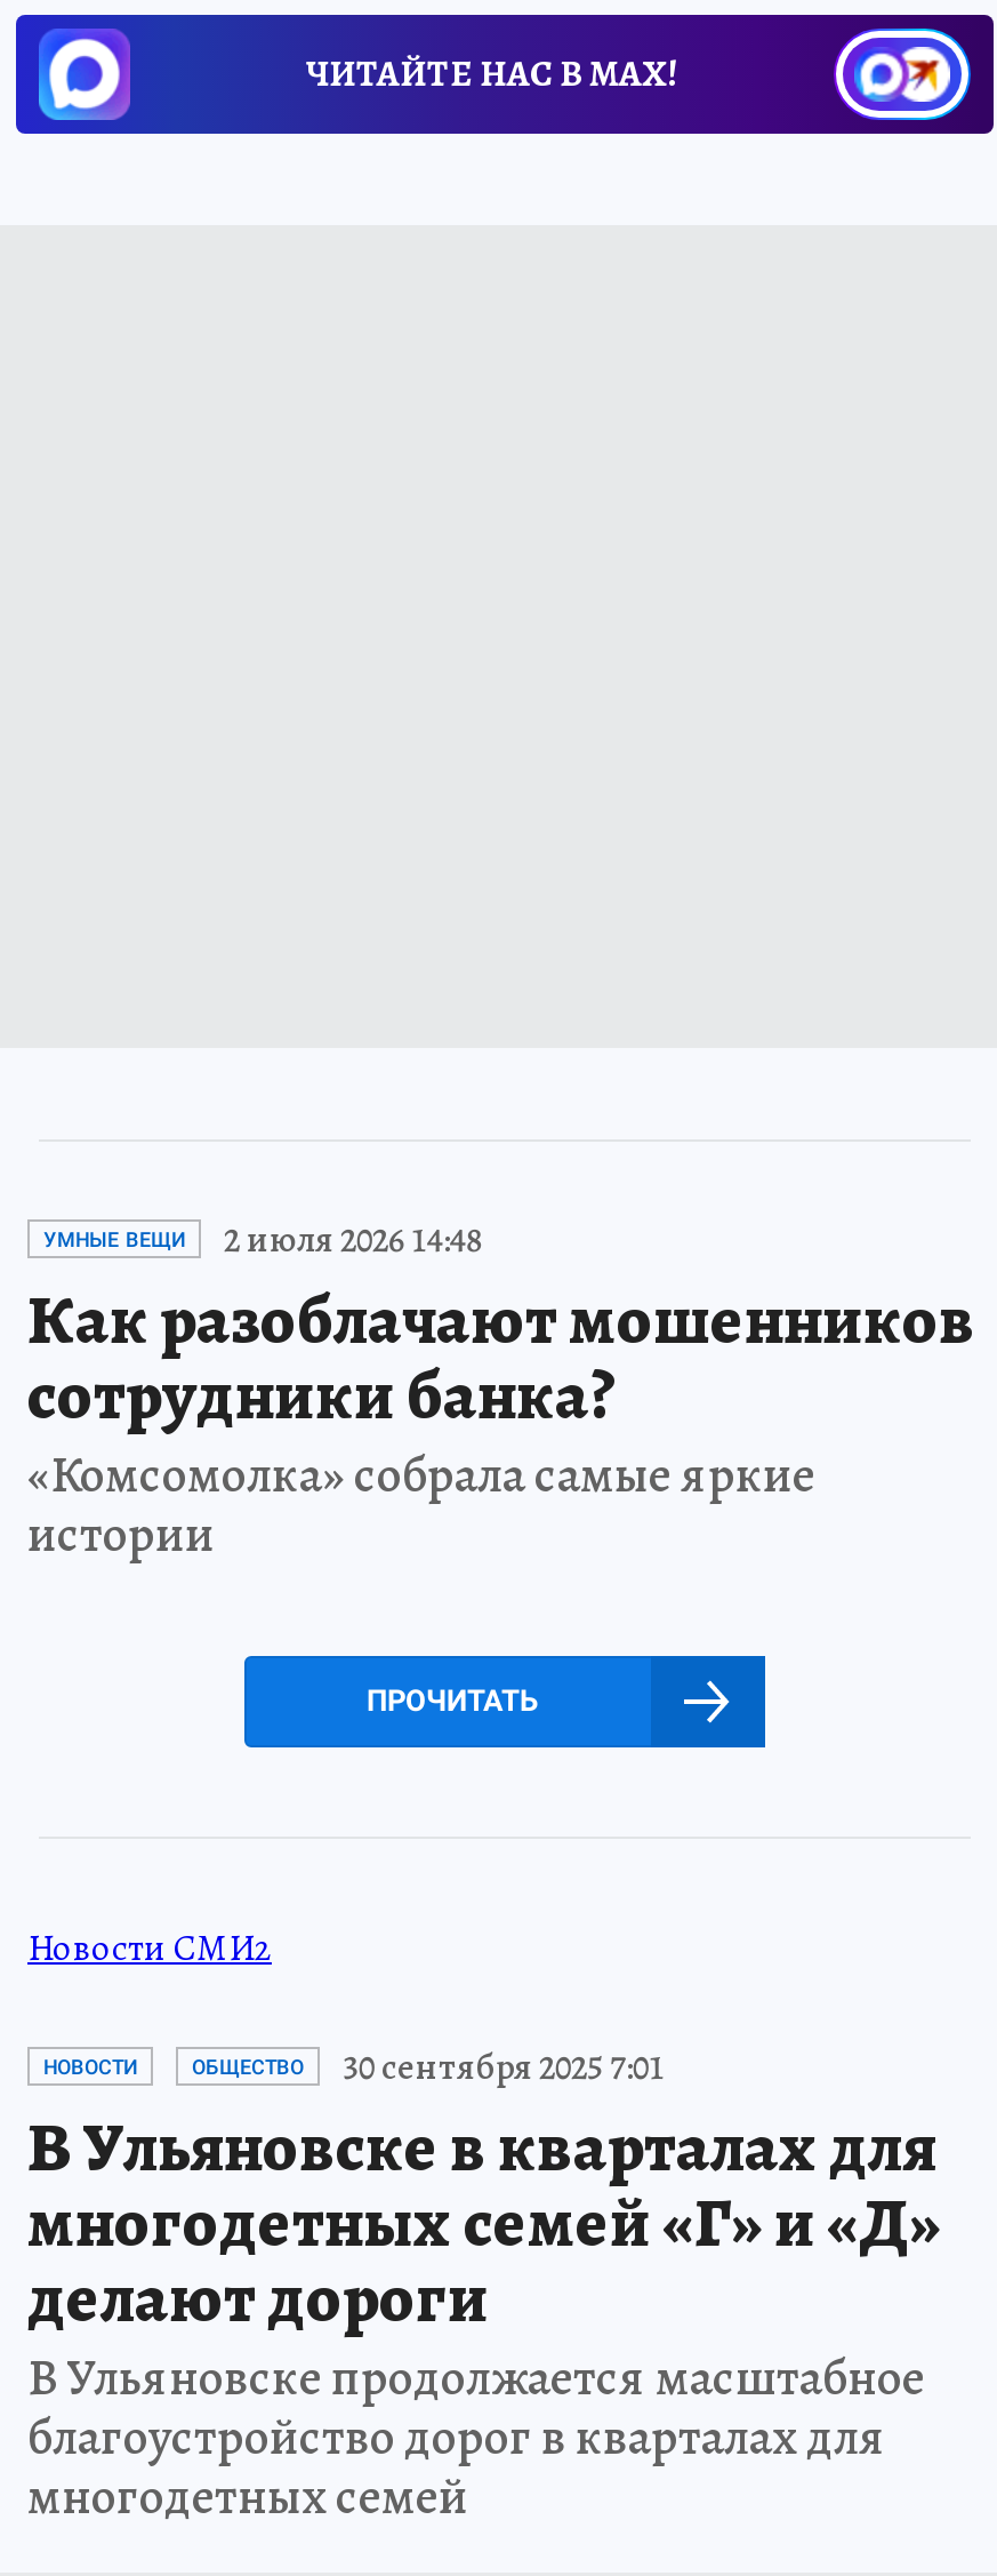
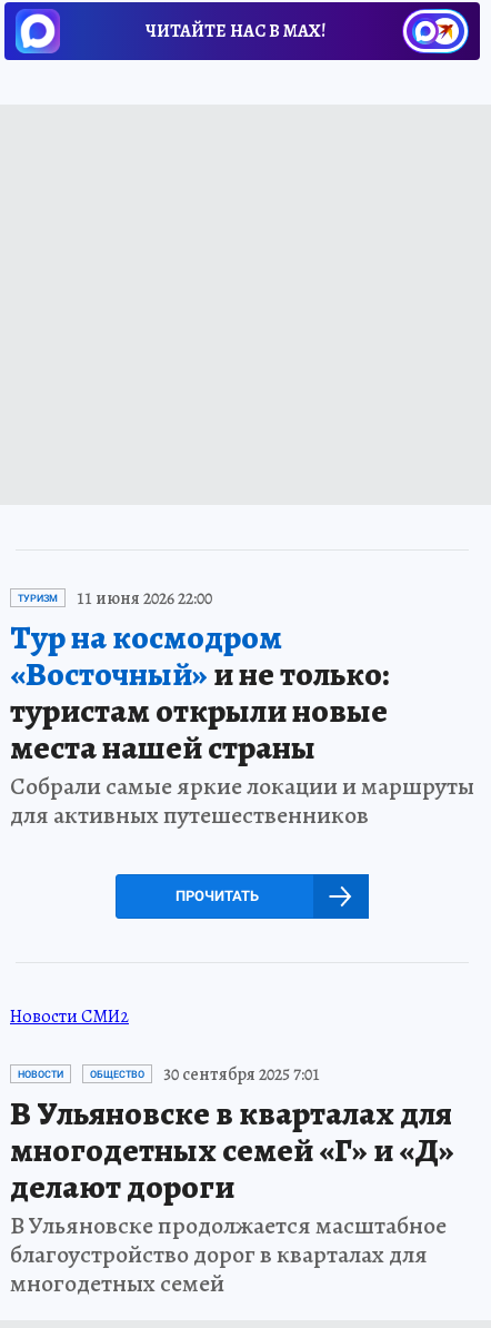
- УМНЫЕ ВЕЩИ
- 2 июля 2026 14:48
- Как разоблачают мошенников
- сотрудники банка?
- «Комсомолка» собрала самые яркие
- истории
+ ТУРИЗМ
+ 11 июня 2026 22:00
+ Тур на космодром
+ «Восточный»и не только:
+ туристам открыли новые
+ места нашей страны
+ Собрали самые яркие локации и маршруты
+ для активных путешественников
